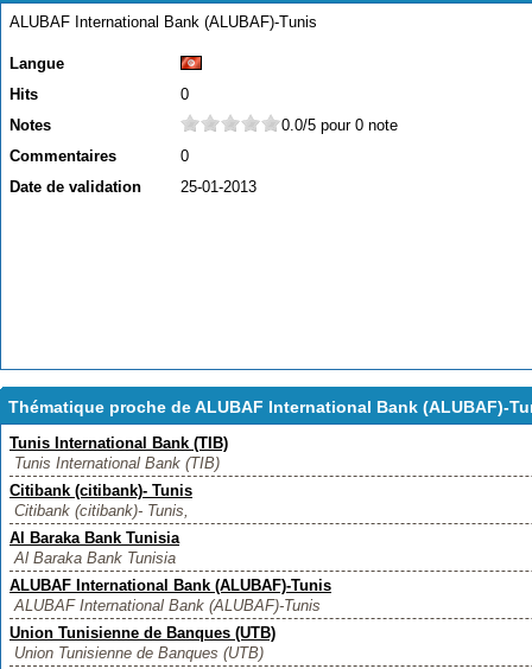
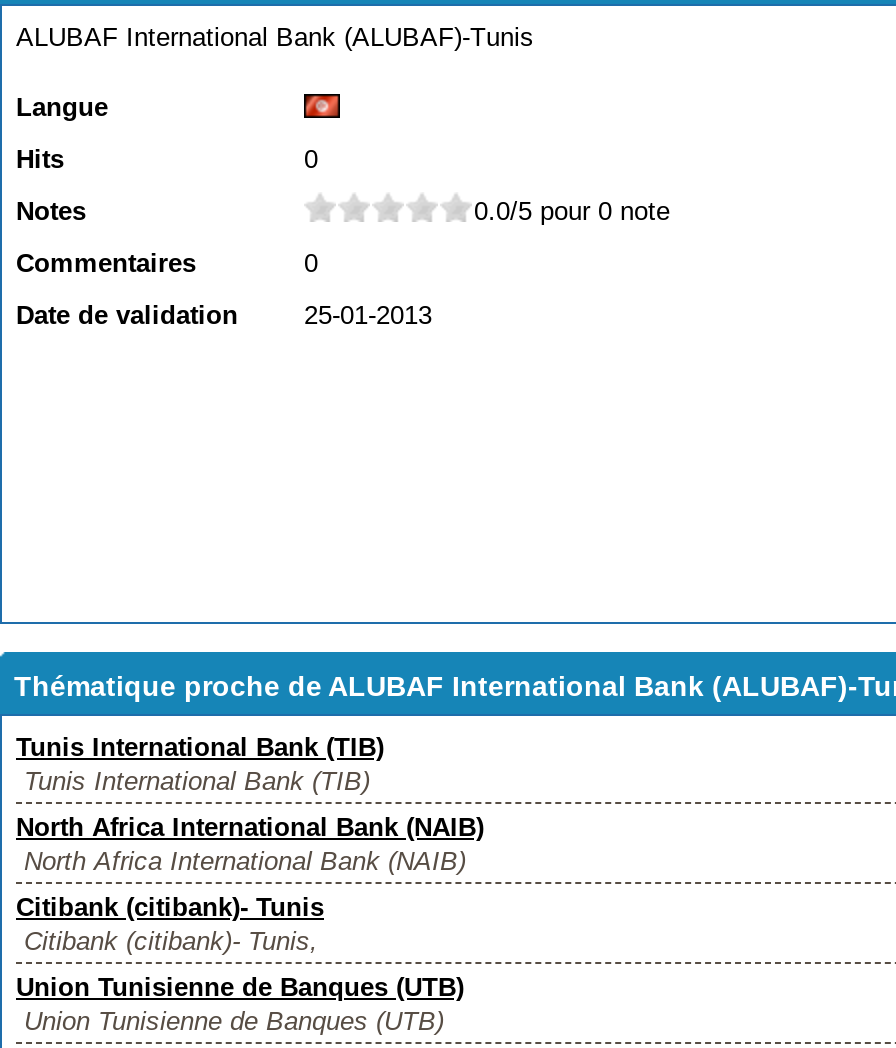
+ North Africa International Bank (NAIB)
+ North Africa International Bank (NAIB)

moved down: Citibank (citibank)- Tunis | Citibank (citibank)- Tunis,

- Al Baraka Bank Tunisia
- Al Baraka Bank Tunisia
- ALUBAF International Bank (ALUBAF)-Tunis
- ALUBAF International Bank (ALUBAF)-Tunis
